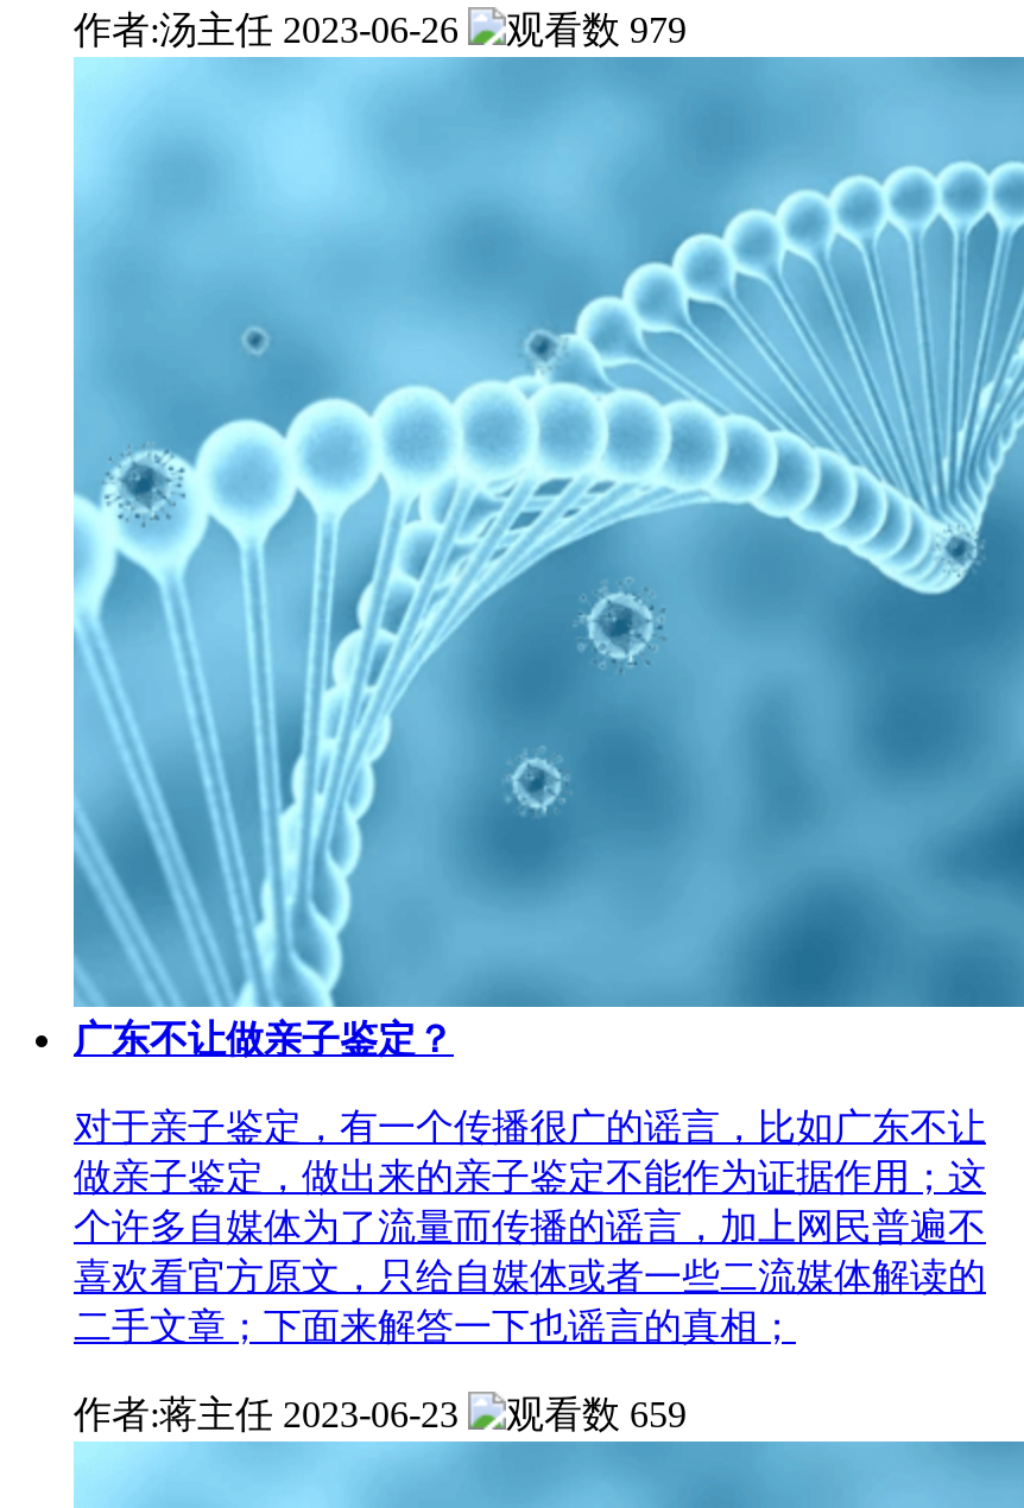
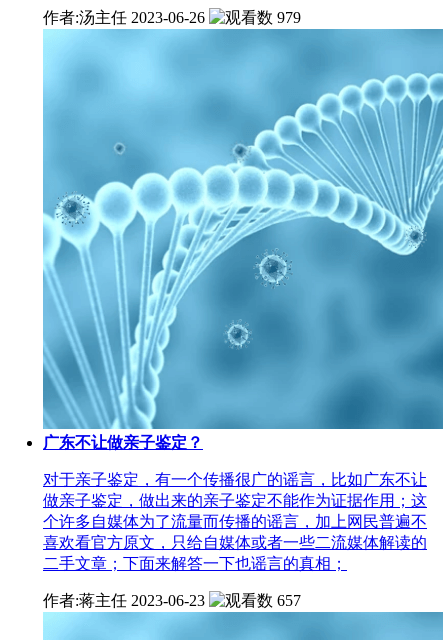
- 659
+ 657
